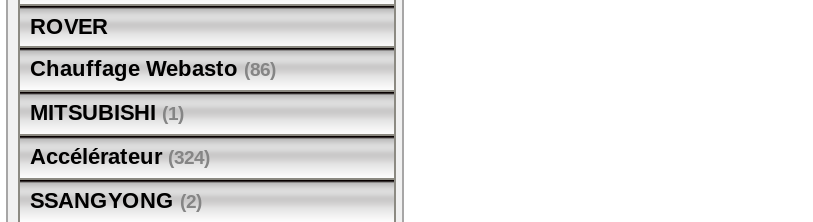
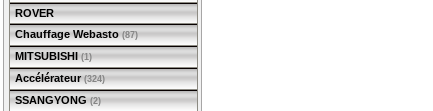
- Chauffage Webasto (86)
+ Chauffage Webasto (87)
